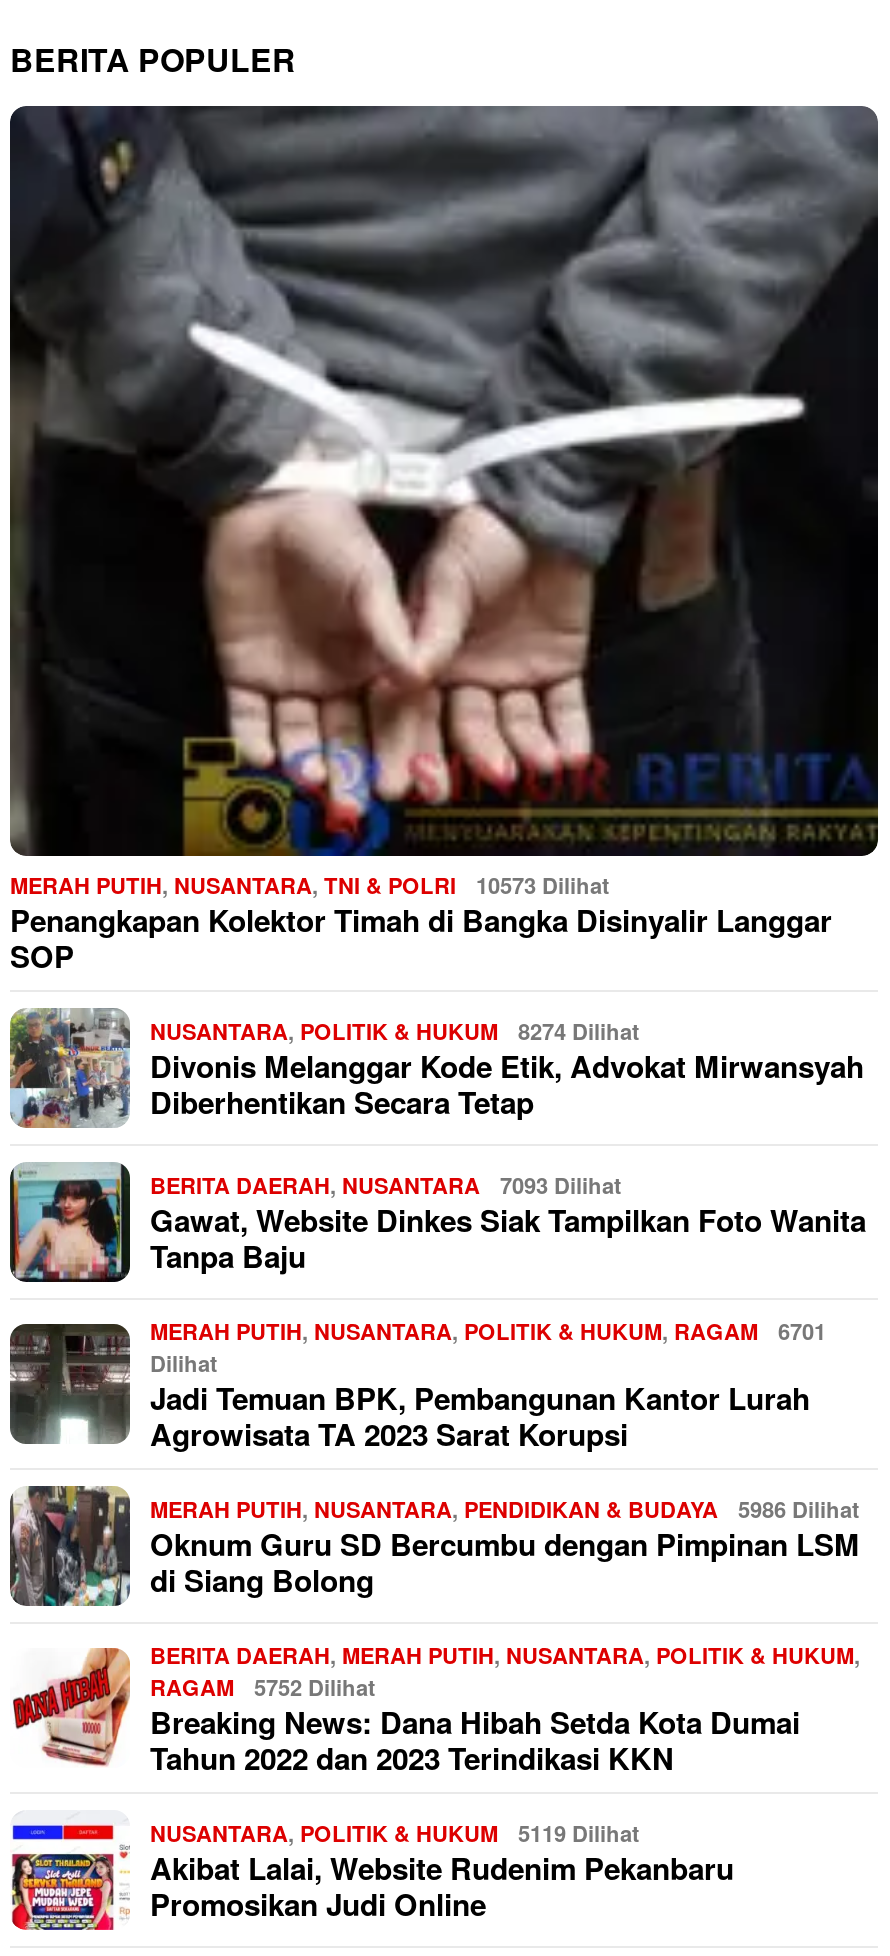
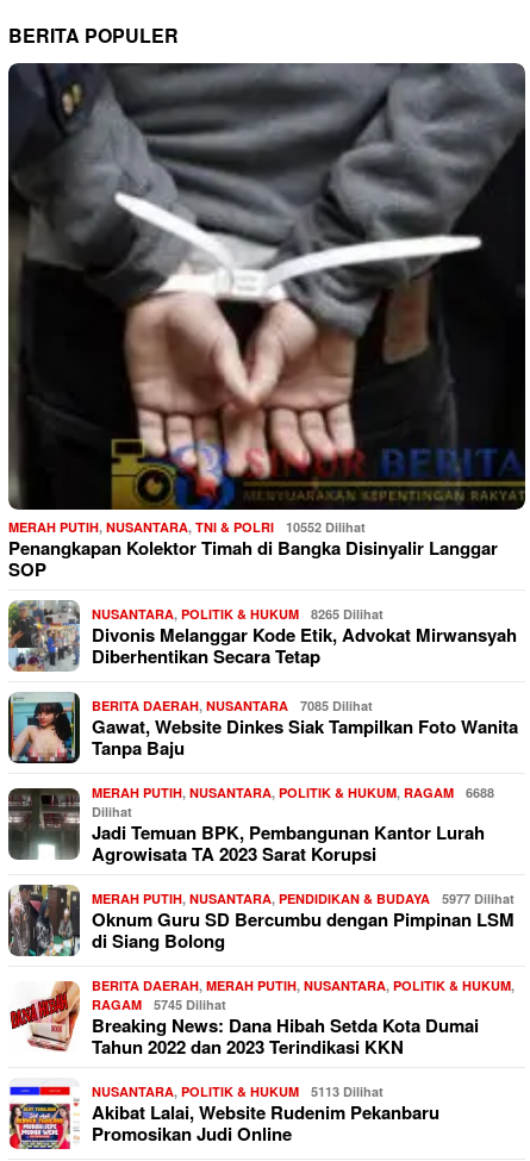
- MERAH PUTIH, NUSANTARA, TNI & POLRI 10573 Dilihat
+ MERAH PUTIH, NUSANTARA, TNI & POLRI 10552 Dilihat

- NUSANTARA, POLITIK & HUKUM 8274 Dilihat
+ NUSANTARA, POLITIK & HUKUM 8265 Dilihat

- BERITA DAERAH, NUSANTARA 7093 Dilihat
+ BERITA DAERAH, NUSANTARA 7085 Dilihat

- MERAH PUTIH, NUSANTARA, POLITIK & HUKUM, RAGAM 6701
+ MERAH PUTIH, NUSANTARA, POLITIK & HUKUM, RAGAM 6688

- MERAH PUTIH, NUSANTARA, PENDIDIKAN & BUDAYA 5986 Dilihat
+ MERAH PUTIH, NUSANTARA, PENDIDIKAN & BUDAYA 5977 Dilihat

- RAGAM 5752 Dilihat
+ RAGAM 5745 Dilihat

- NUSANTARA, POLITIK & HUKUM 5119 Dilihat
+ NUSANTARA, POLITIK & HUKUM 5113 Dilihat
